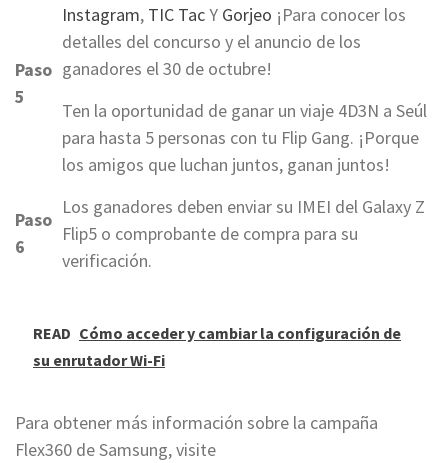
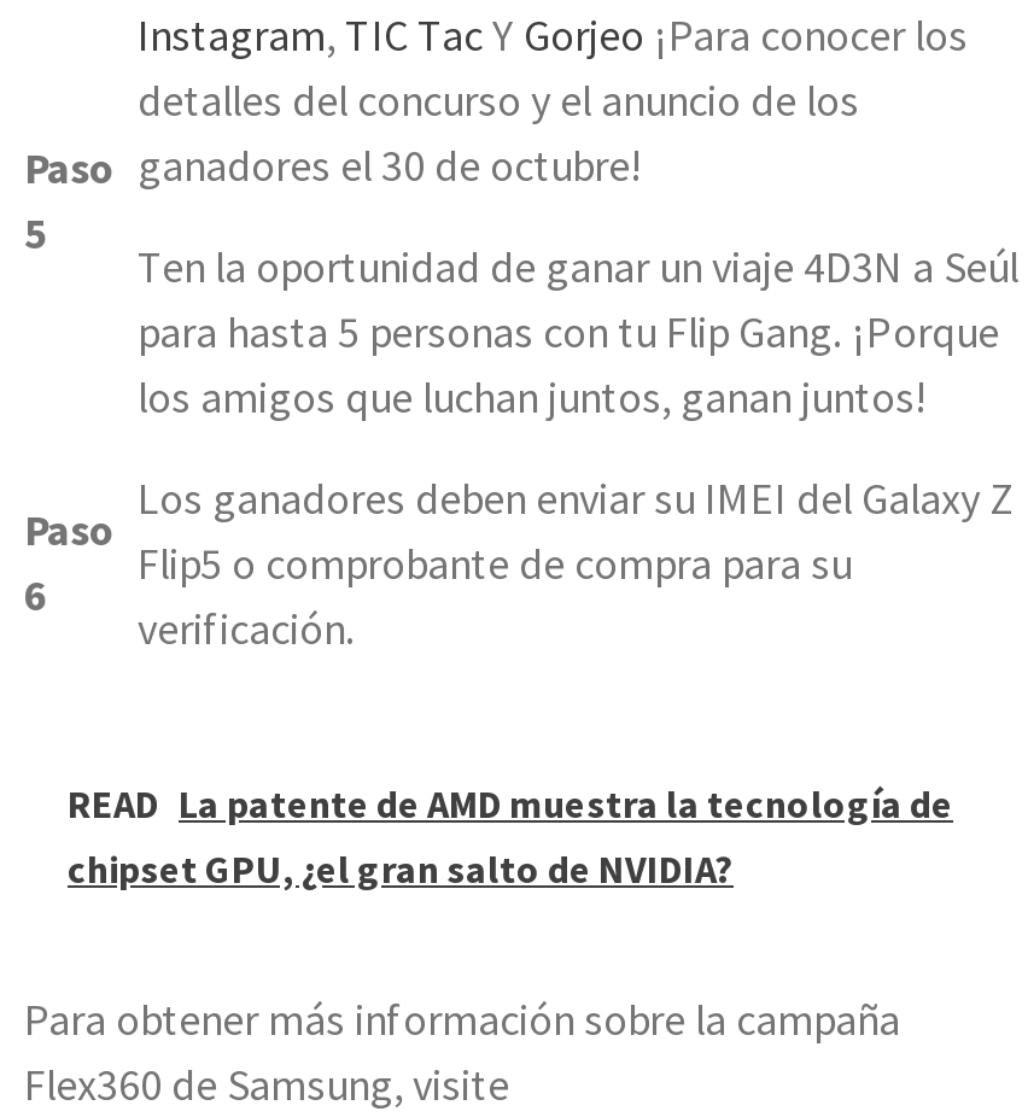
- READ Cómo acceder y cambiar la configuración de
- su enrutador Wi-Fi
+ READ La patente de AMD muestra la tecnología de
+ chipset GPU, ¿el gran salto de NVIDIA?
